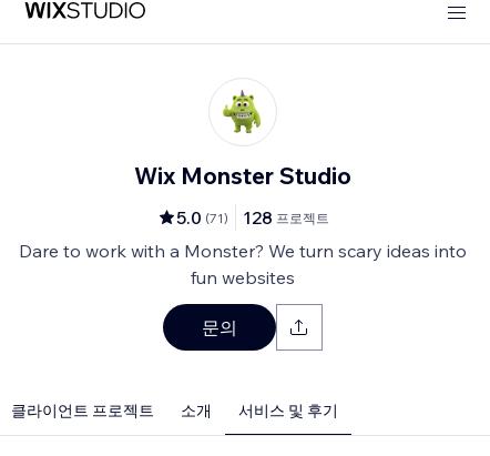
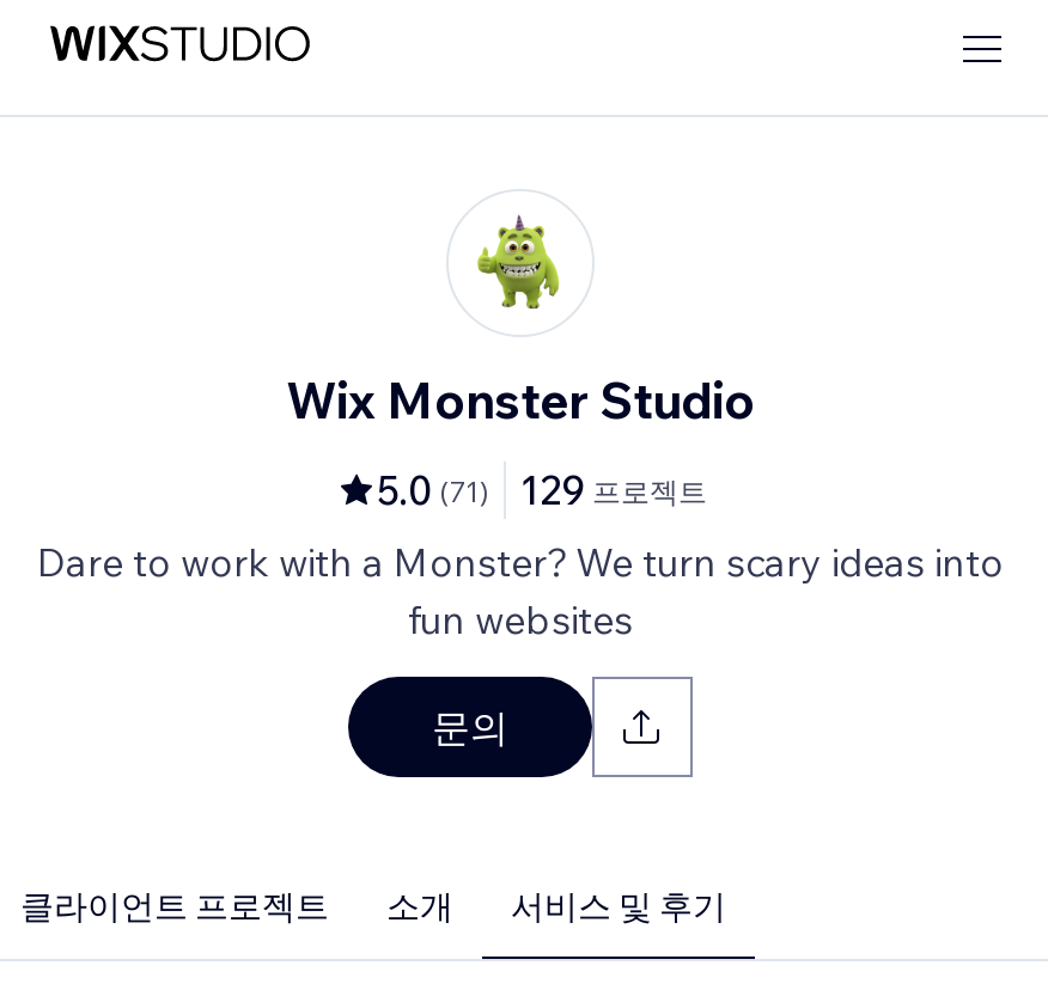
- 5.0 (71) 128 프로젝트
+ 5.0 (71) 129 프로젝트
